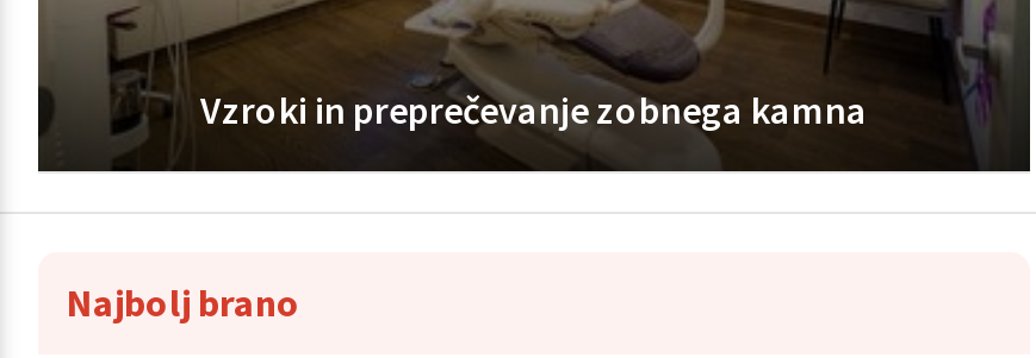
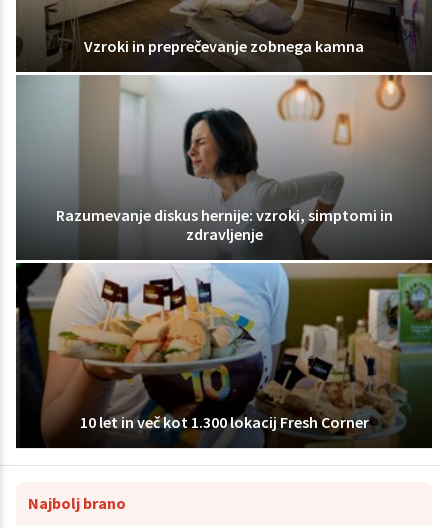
+ [image]
+ Razumevanje diskus hernije: vzroki, simptomi in
+ zdravljenje

+ [image]
+ 10 let in več kot 1.300 lokacij Fresh Corner
